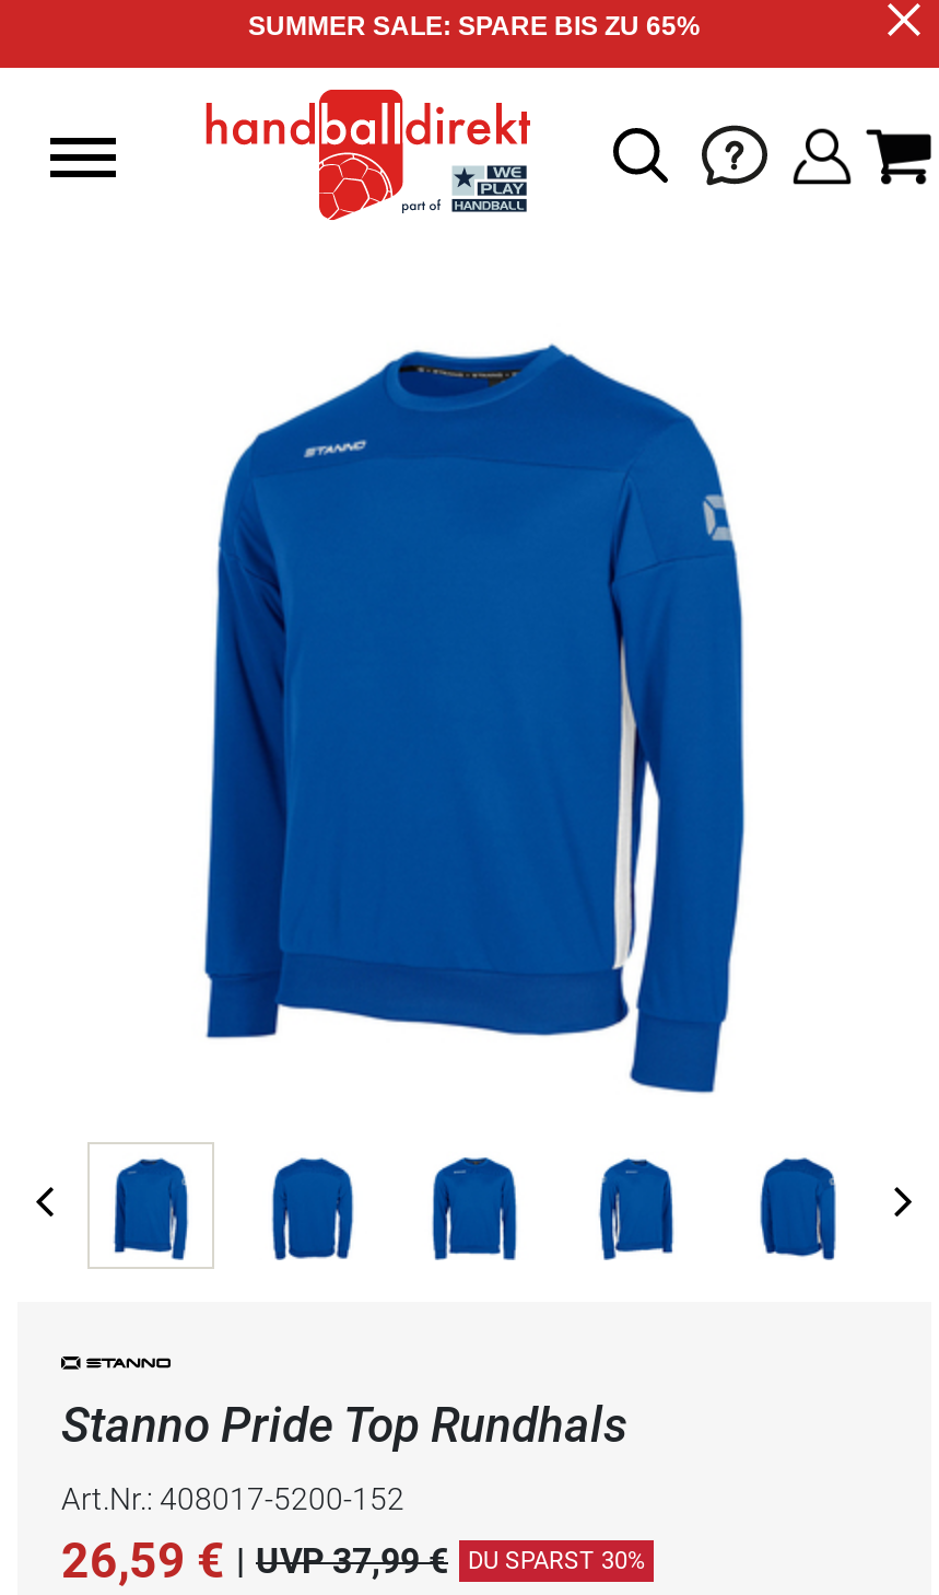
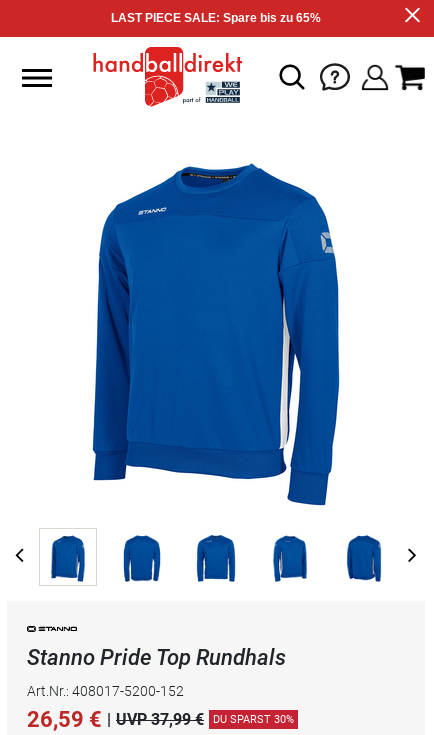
- SUMMER SALE: SPARE BIS ZU 65%
+ LAST PIECE SALE: Spare bis zu 65%
